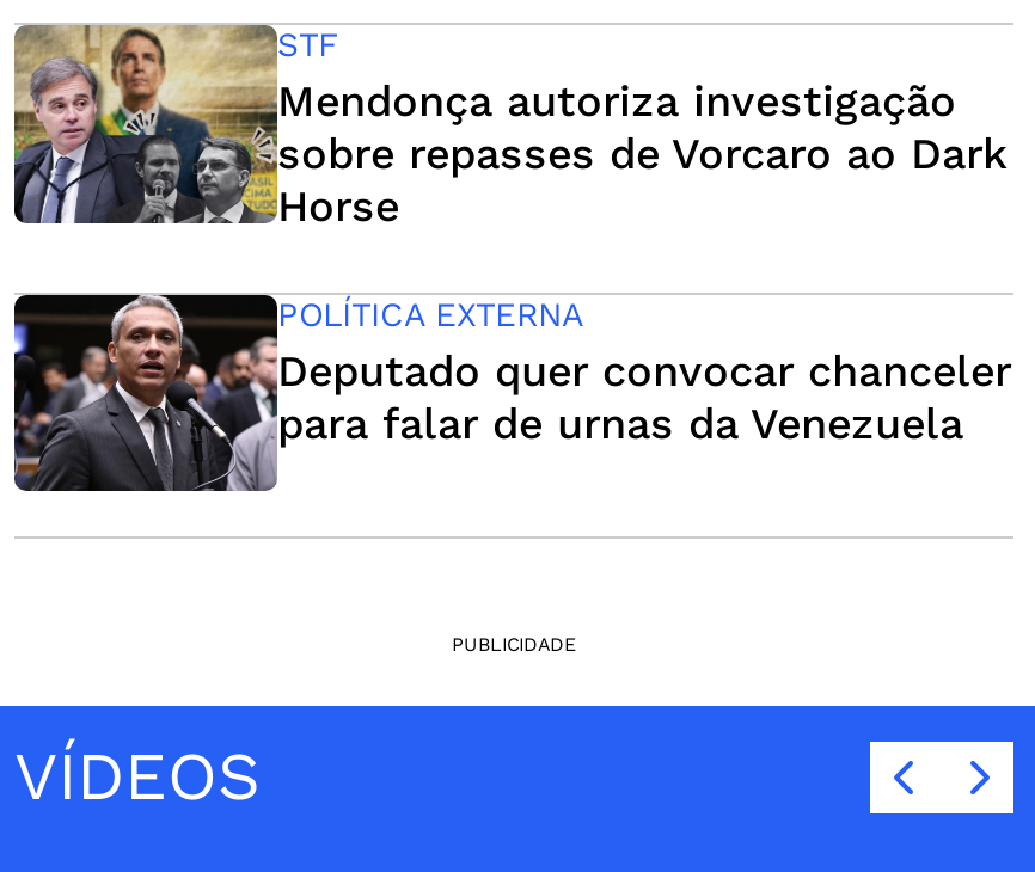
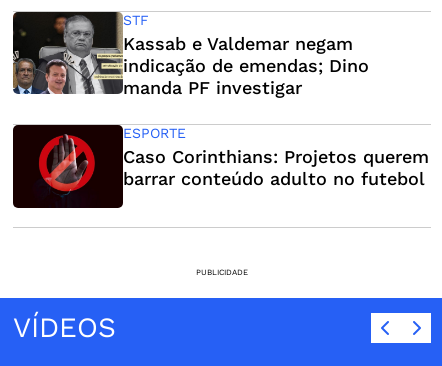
- [image]
- Mendonça autoriza investigação
- sobre repasses de Vorcaro ao Dark
- Horse
+ [image]
+ Kassab e Valdemar negam
+ indicação de emendas; Dino
+ manda PF investigar

- [image]
- POLÍTICA EXTERNA
- Deputado quer convocar chanceler
- para falar de urnas da Venezuela
+ [image]
+ ESPORTE
+ Caso Corinthians: Projetos querem
+ barrar conteúdo adulto no futebol
